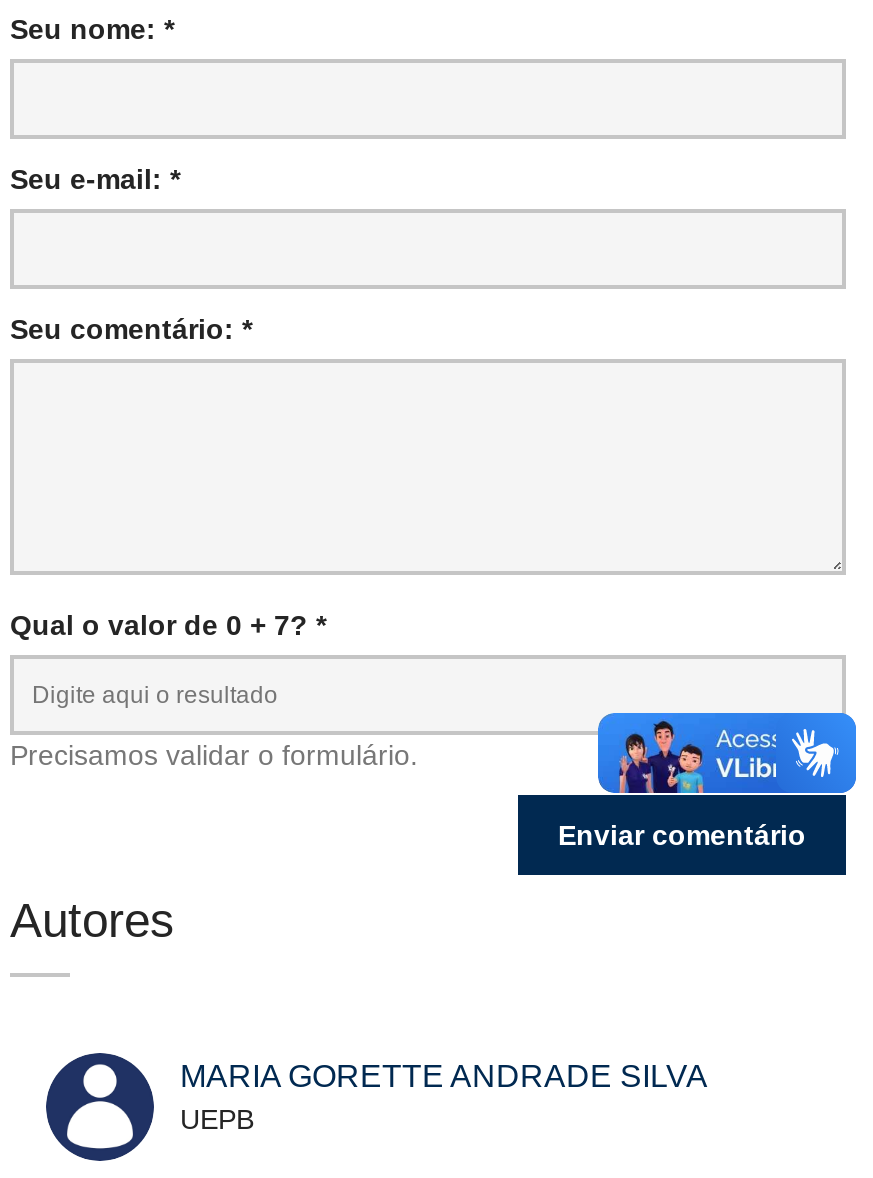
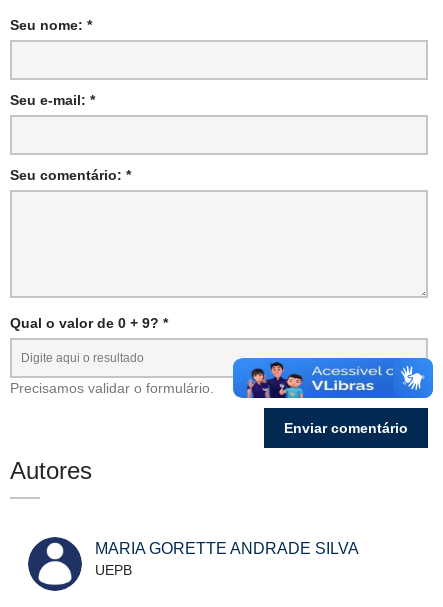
- Qual o valor de 0 + 7? *
+ Qual o valor de 0 + 9? *

- [image]
+ [image]
